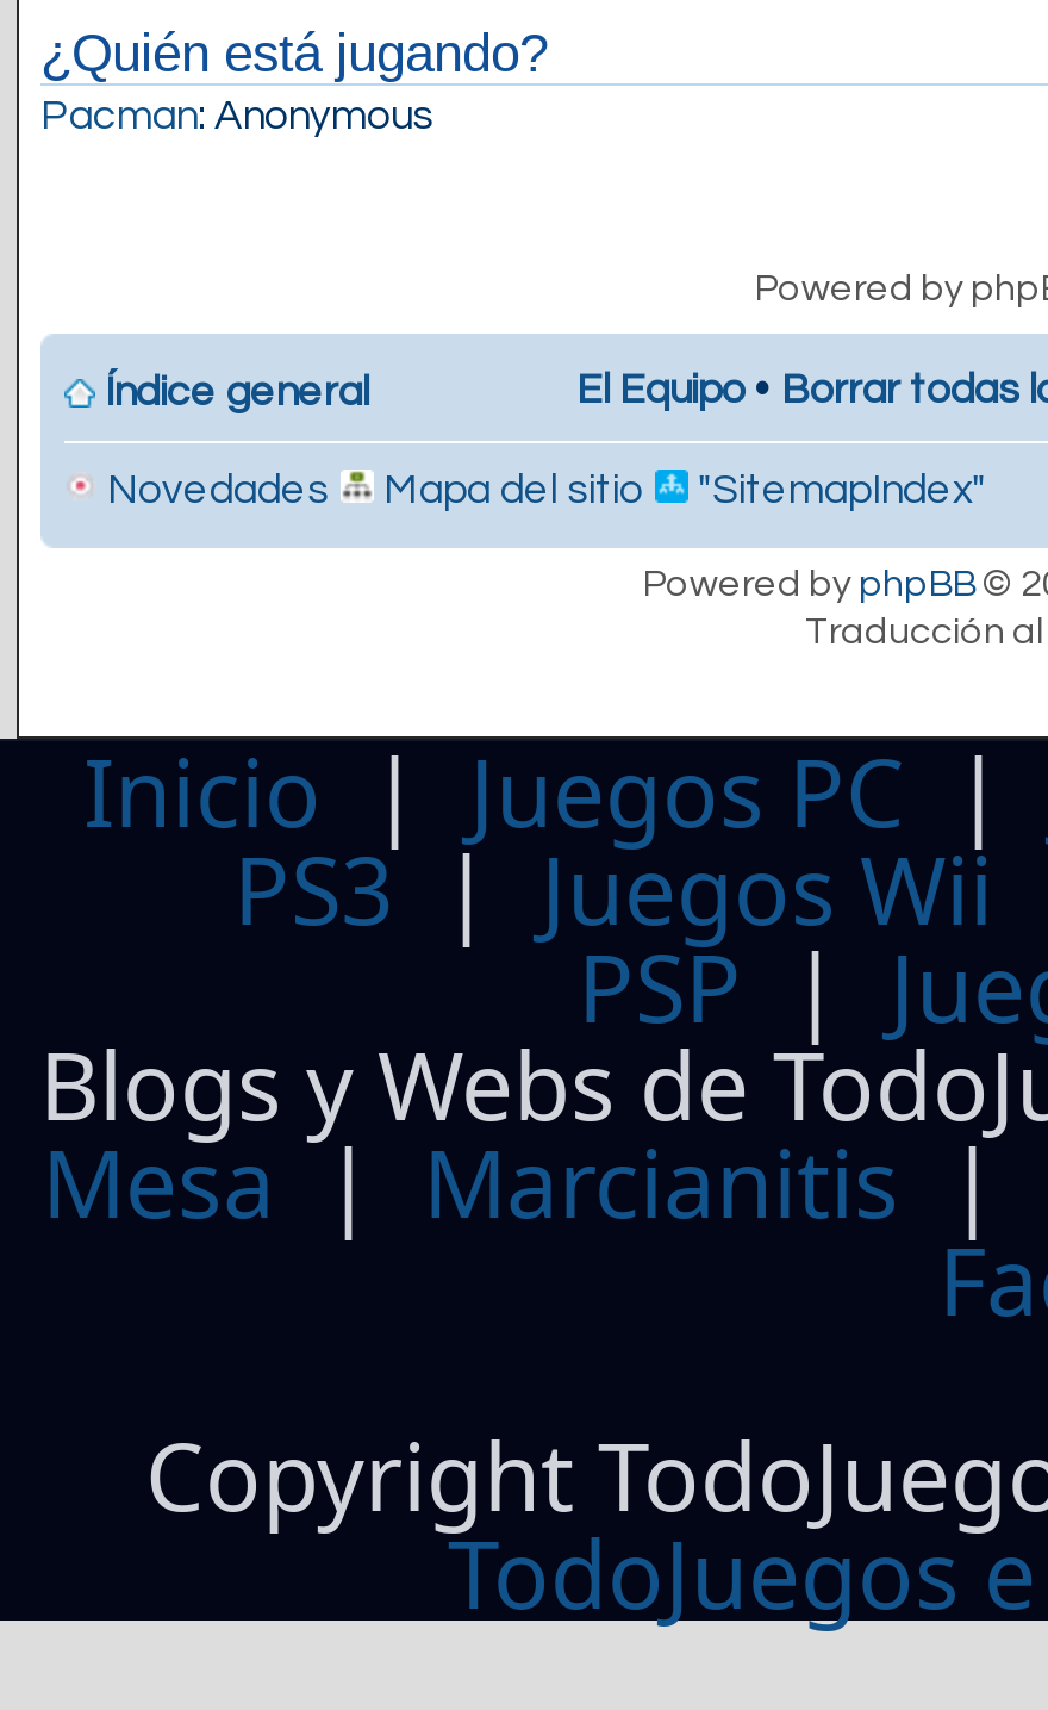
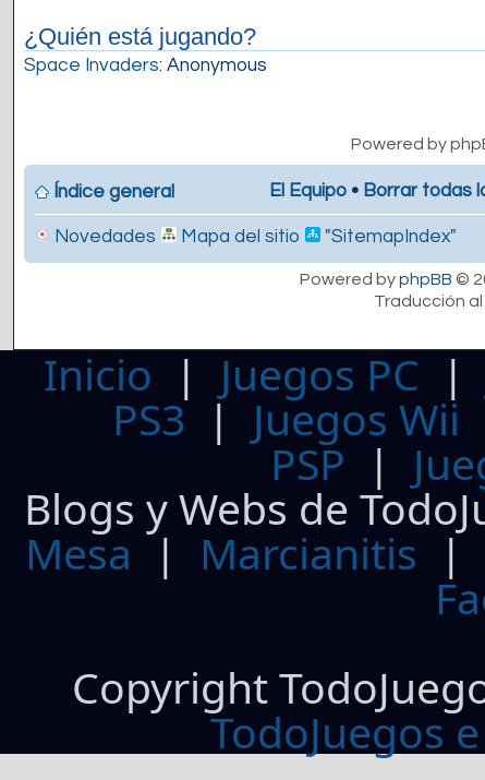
- Pacman: Anonymous
+ Space Invaders: Anonymous
